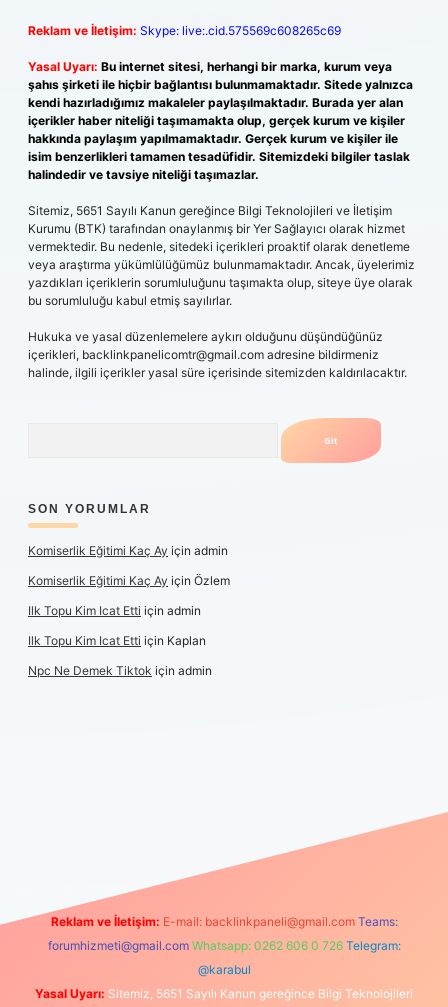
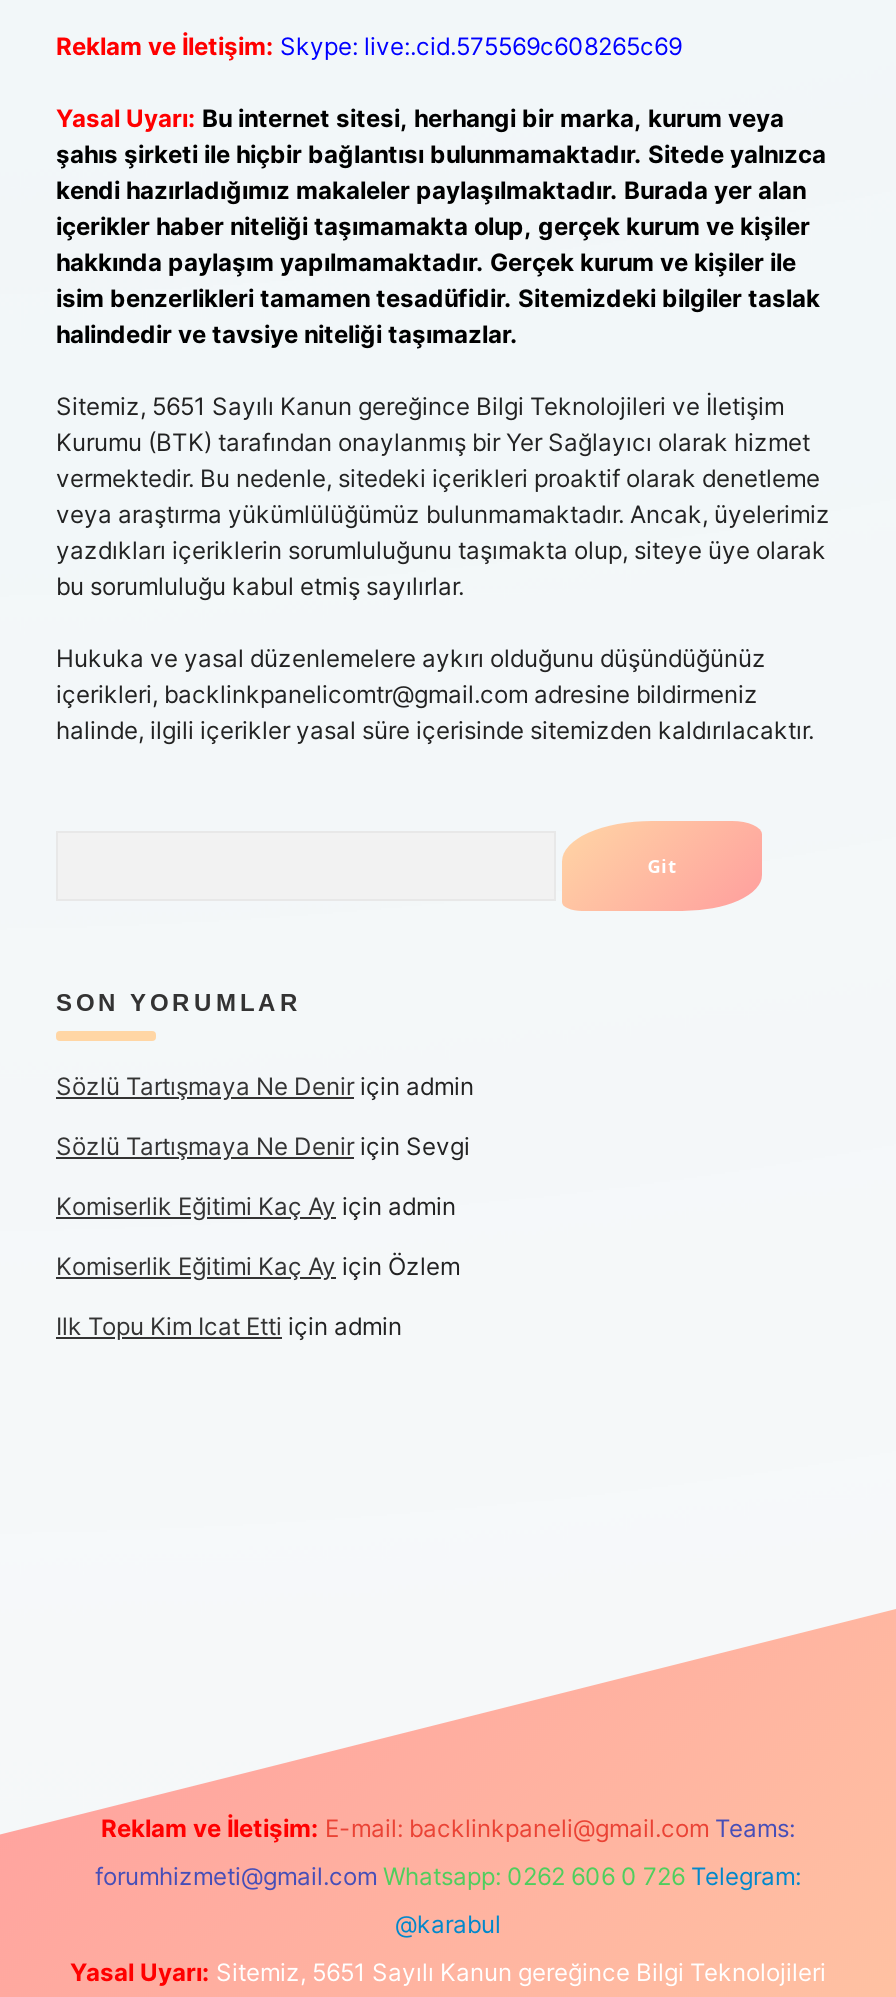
+ Sözlü Tartışmaya Ne Denir için admin
+ Sözlü Tartışmaya Ne Denir için Sevgi

moved down: Komiserlik Eğitimi Kaç Ay için admin | Komiserlik Eğitimi Kaç Ay için Özlem | Ilk Topu Kim Icat Etti için admin

- Ilk Topu Kim Icat Etti için Kaplan
- Npc Ne Demek Tiktok için admin
